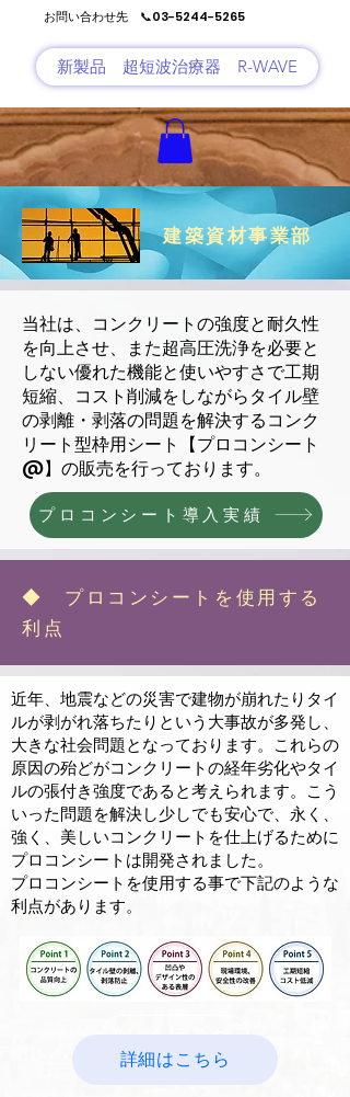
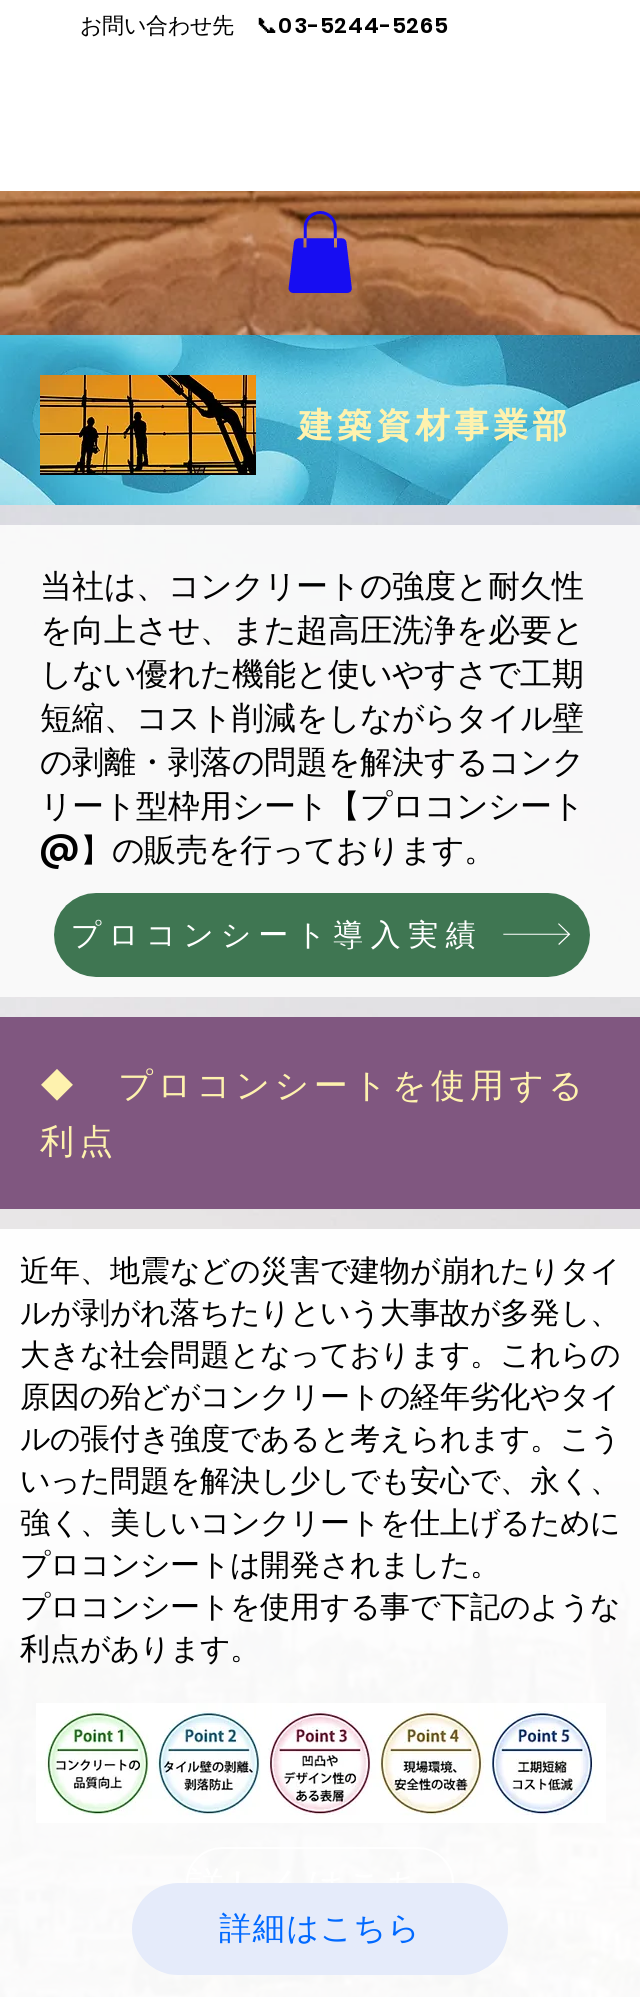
- 新製品 超短波治療器 R-WAVE
